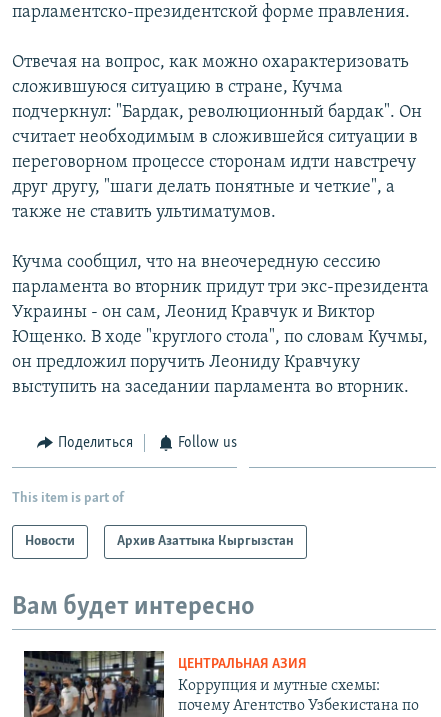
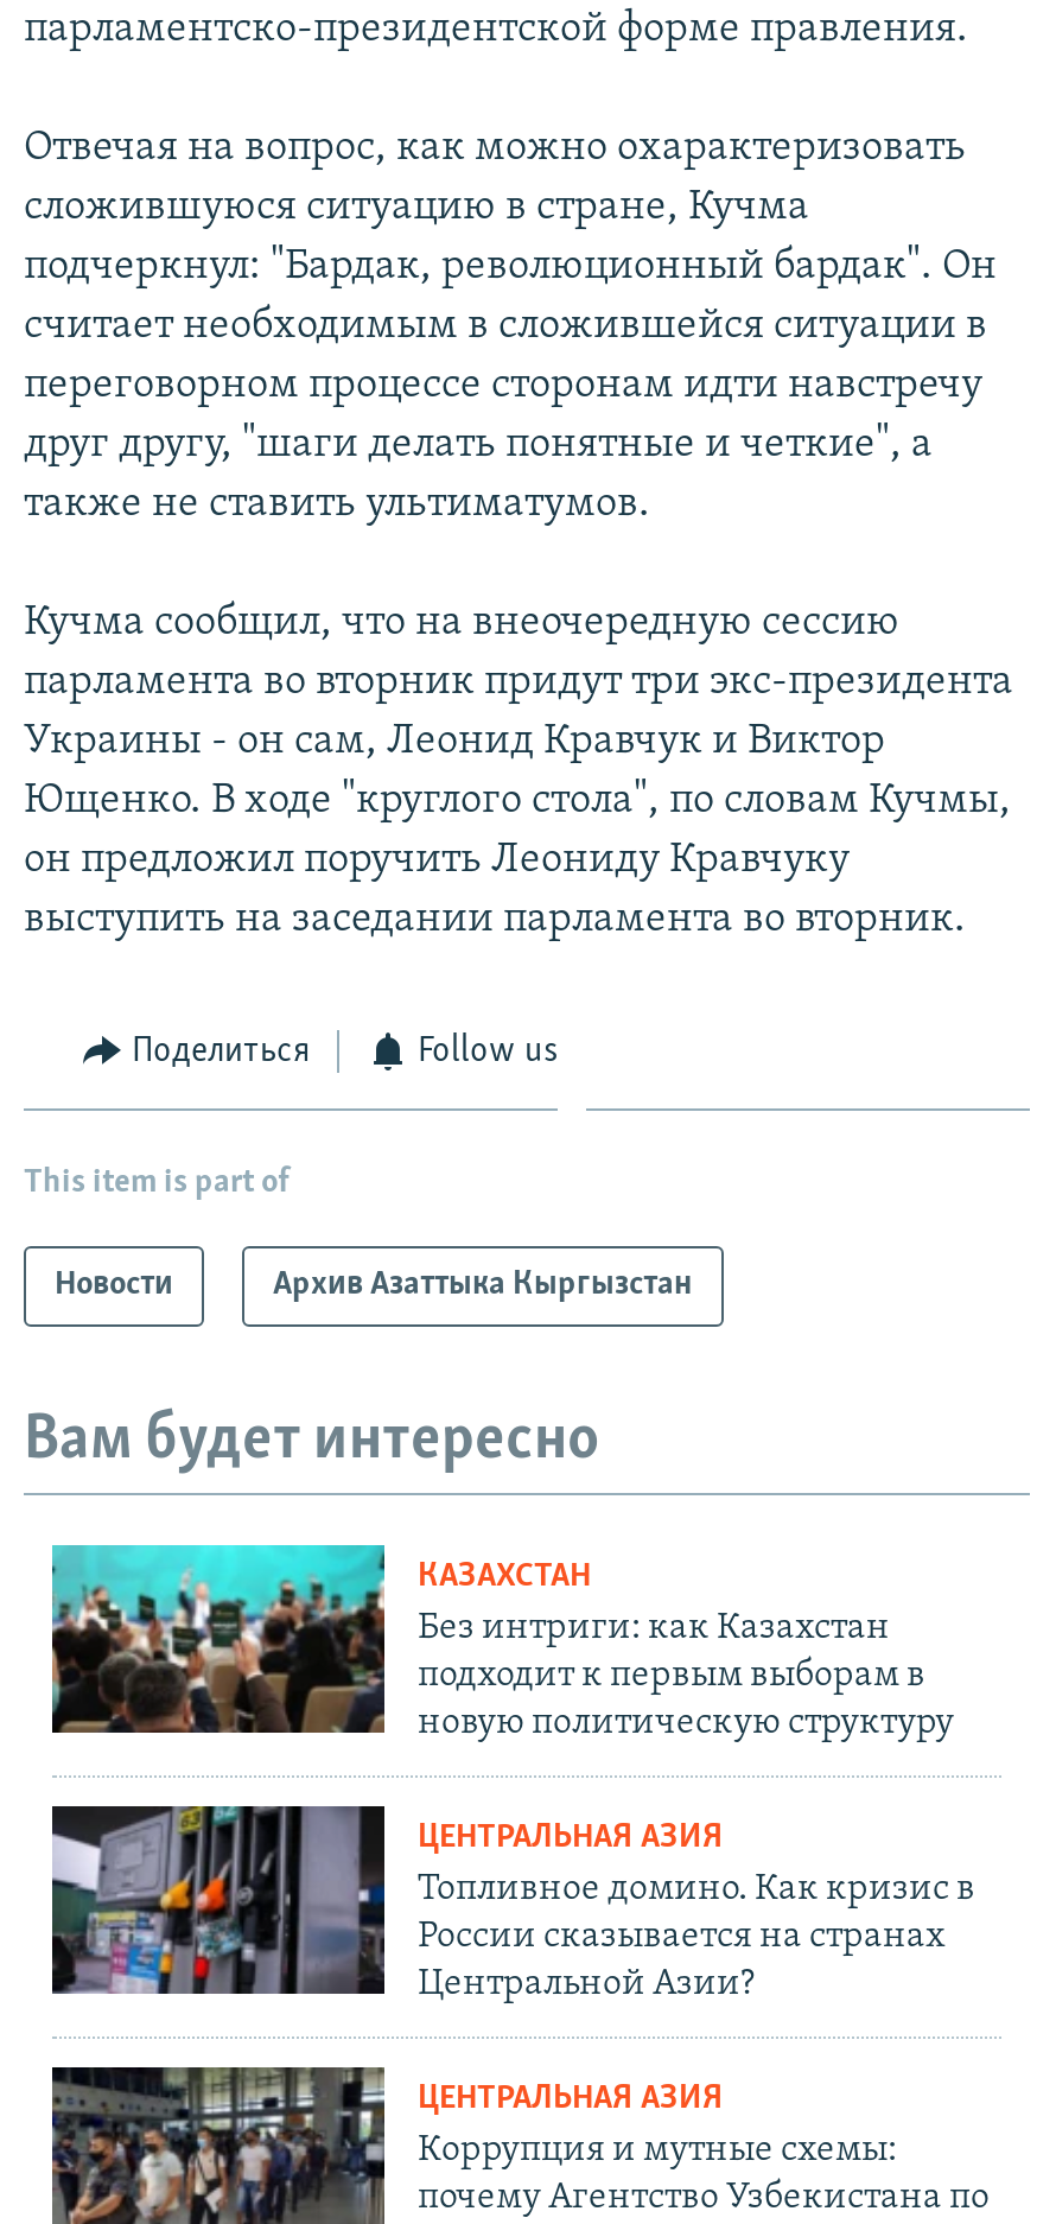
+ [image]
+ КАЗАХСТАН
+ Без интриги: как Казахстан
+ подходит к первым выборам в
+ новую политическую структуру
+ ЦЕНТРАЛЬНАЯ АЗИЯ
+ Топливное домино. Как кризис в
+ России сказывается на странах
+ Центральной Азии?

+ [image]
